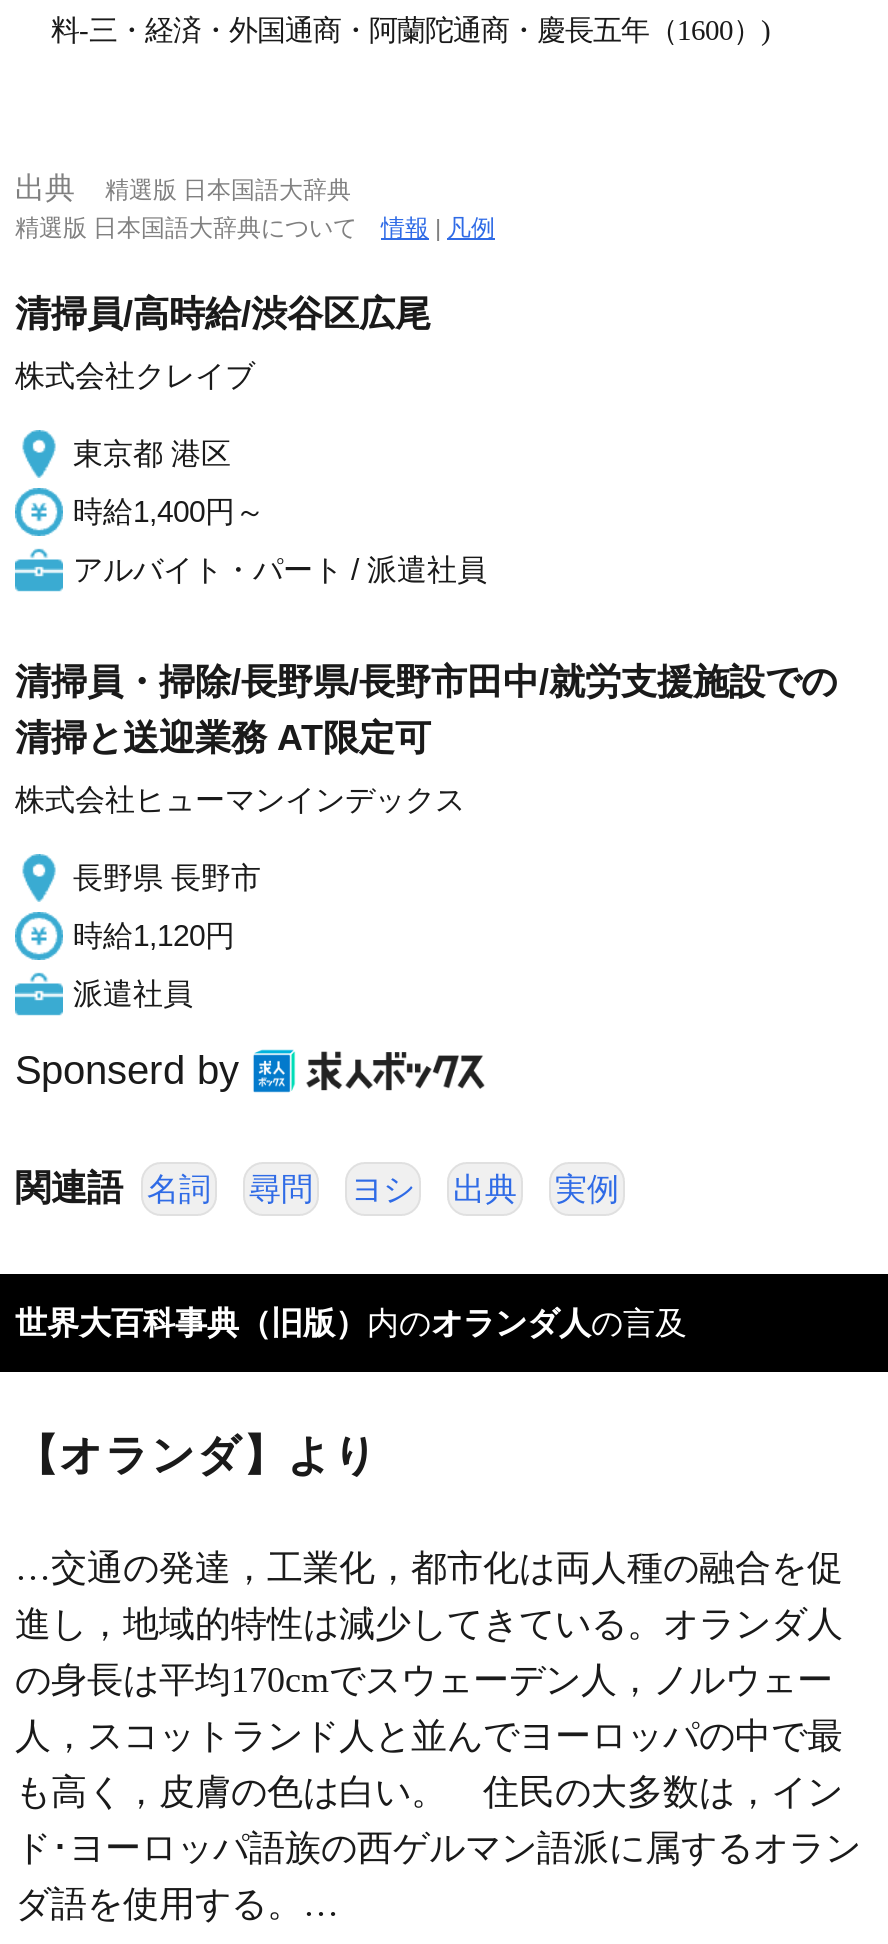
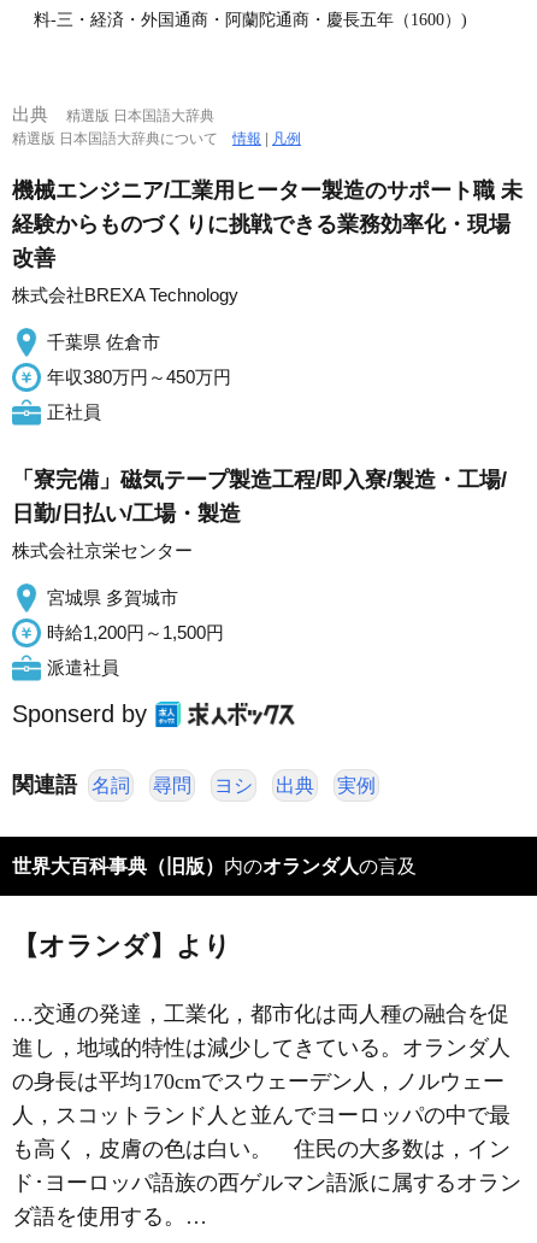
- 清掃員/高時給/渋谷区広尾
+ 機械エンジニア/工業用ヒーター製造のサポート職 未
+ 経験からものづくりに挑戦できる業務効率化・現場
+ 改善

- 株式会社クレイブ
+ 株式会社BREXA Technology

- 東京都 港区
+ 千葉県 佐倉市

- 時給1,400円～
+ 年収380万円～450万円

- アルバイト・パート / 派遣社員
+ 正社員

- 清掃員・掃除/長野県/長野市田中/就労支援施設での
- 清掃と送迎業務 AT限定可
+ 「寮完備」磁気テープ製造工程/即入寮/製造・工場/
+ 日勤/日払い/工場・製造

- 株式会社ヒューマンインデックス
+ 株式会社京栄センター

- 長野県 長野市
+ 宮城県 多賀城市

- 時給1,120円
+ 時給1,200円～1,500円
